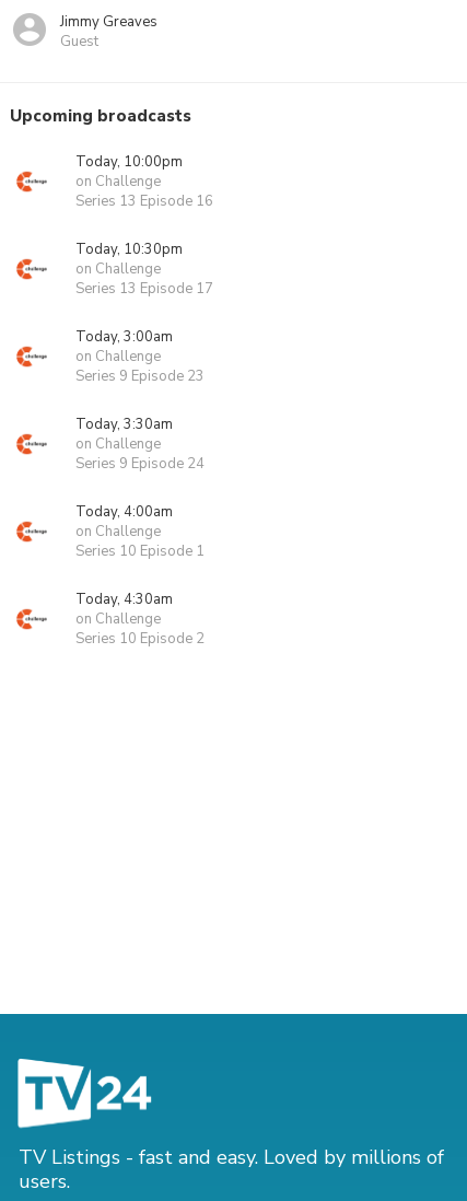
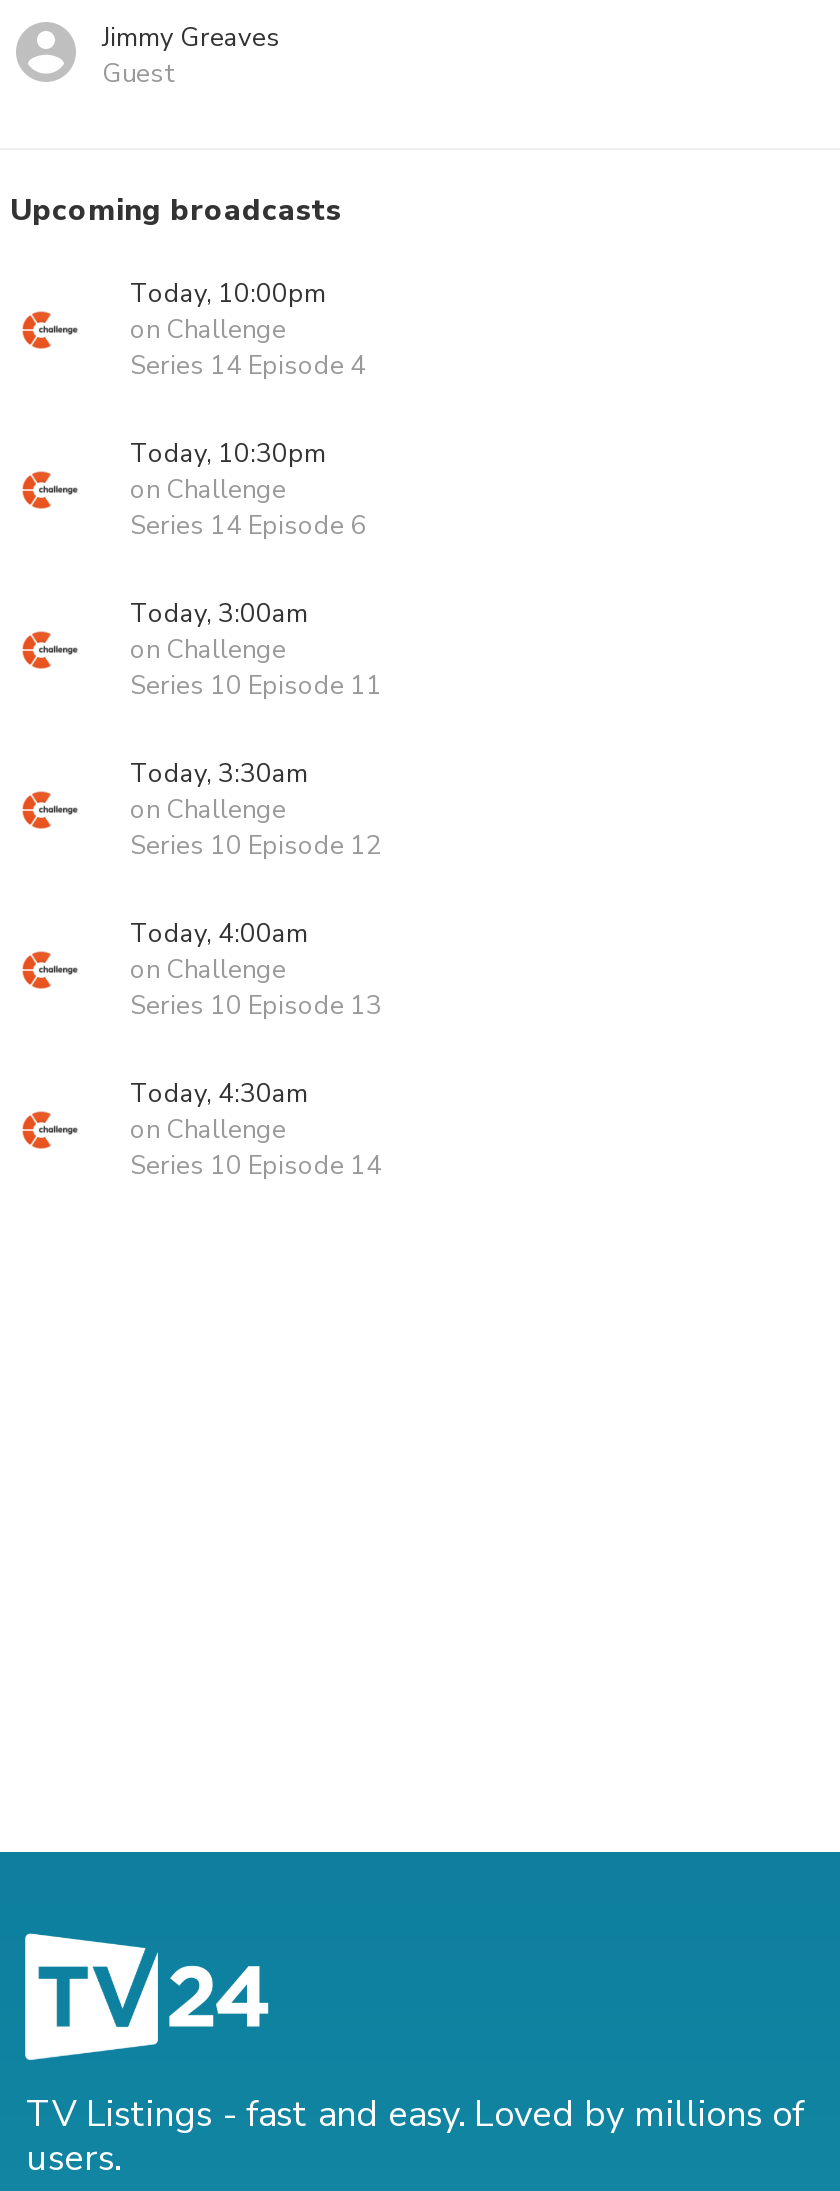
- Series 13 Episode 16
+ Series 14 Episode 4

- Series 13 Episode 17
+ Series 14 Episode 6

- Series 9 Episode 23
+ Series 10 Episode 11

- Series 9 Episode 24
+ Series 10 Episode 12

- Series 10 Episode 1
+ Series 10 Episode 13

- Series 10 Episode 2
+ Series 10 Episode 14
